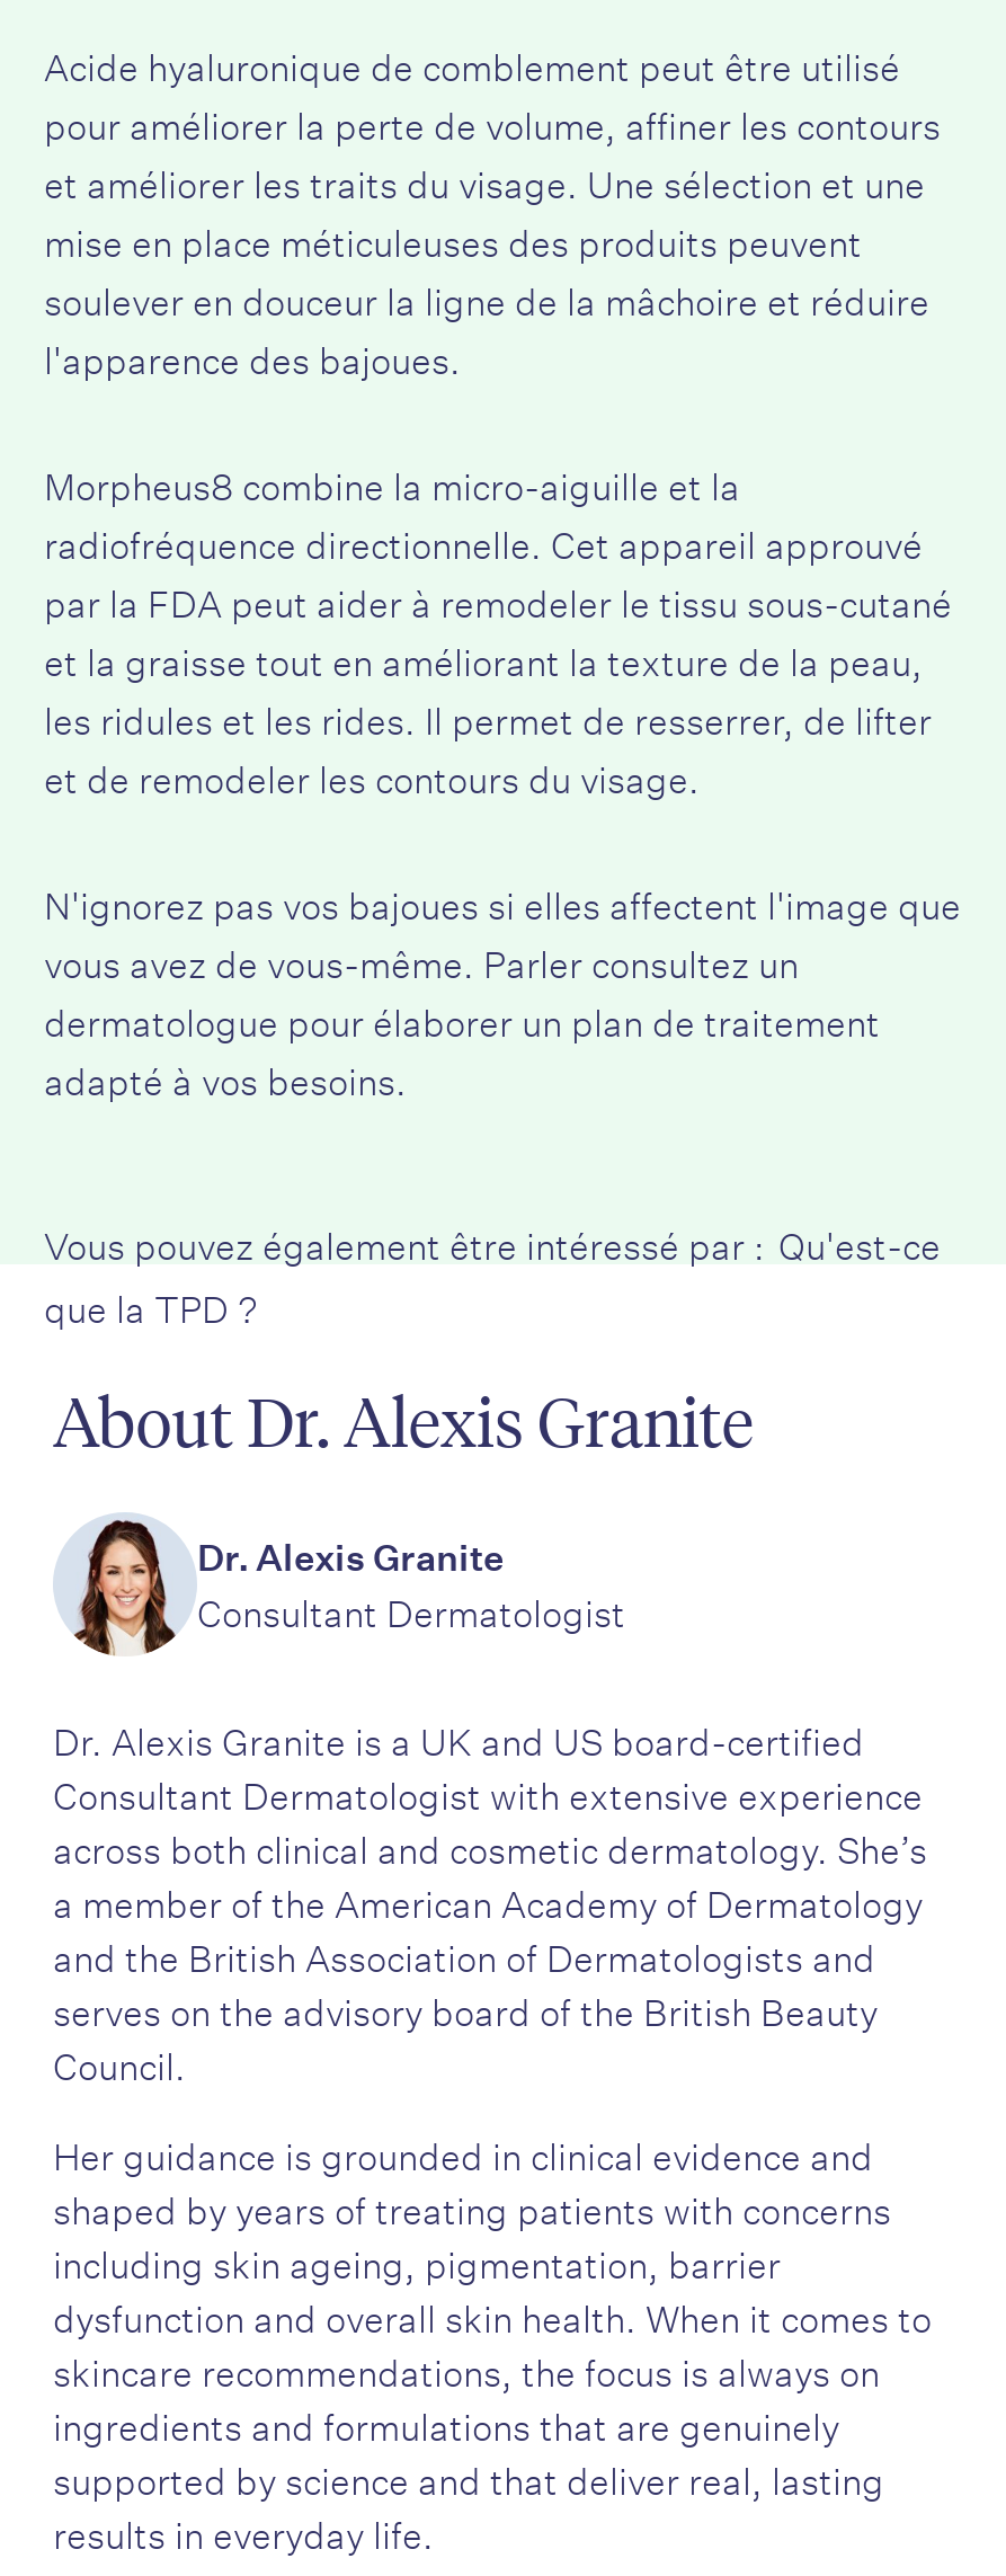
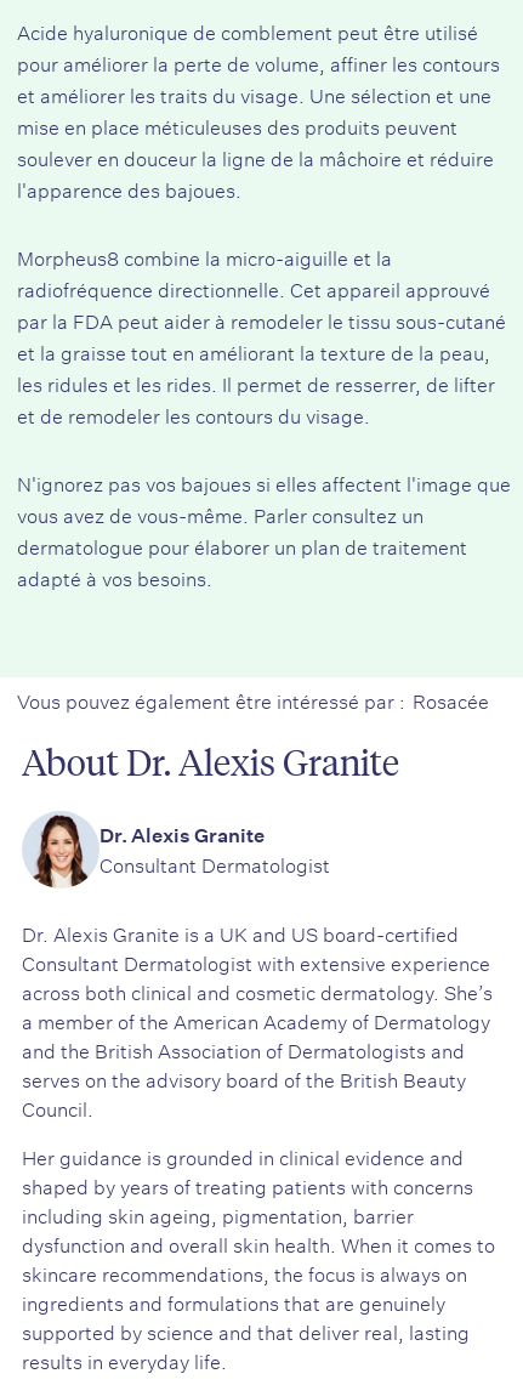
- Vous pouvez également être intéressé par : Qu'est-ce
- que la TPD ?
+ Vous pouvez également être intéressé par : Rosacée
